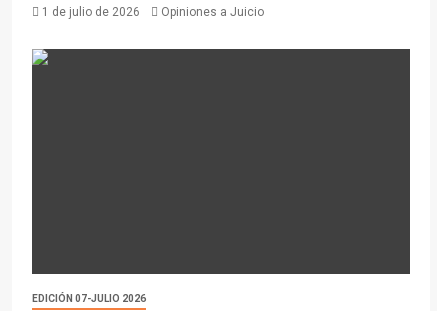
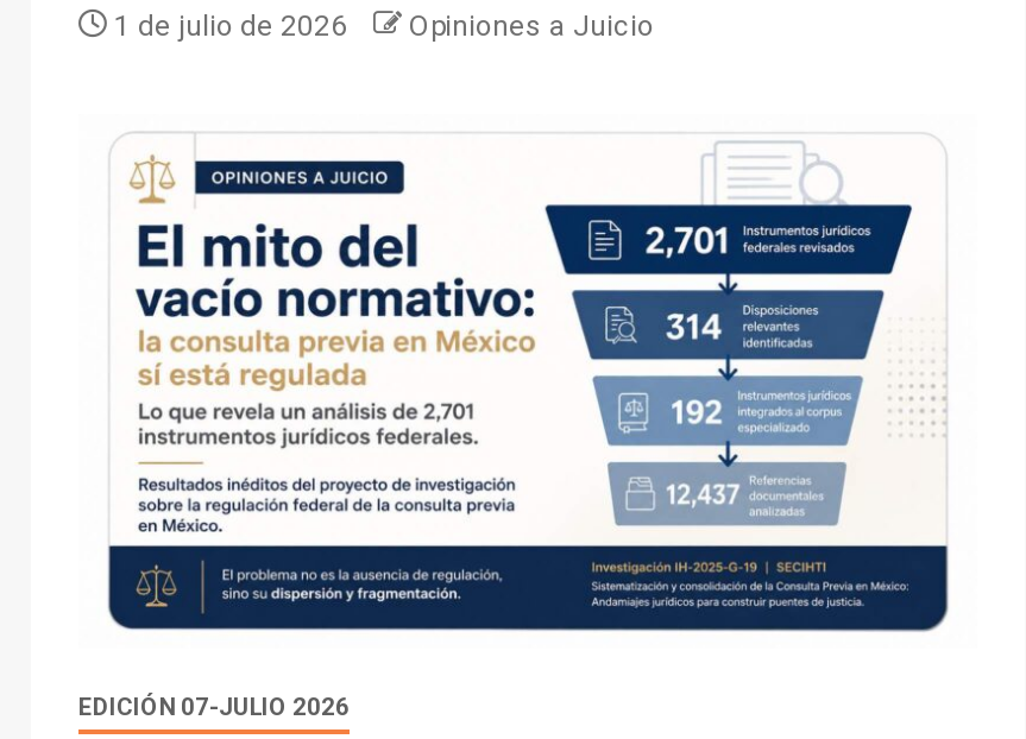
+ [image]
